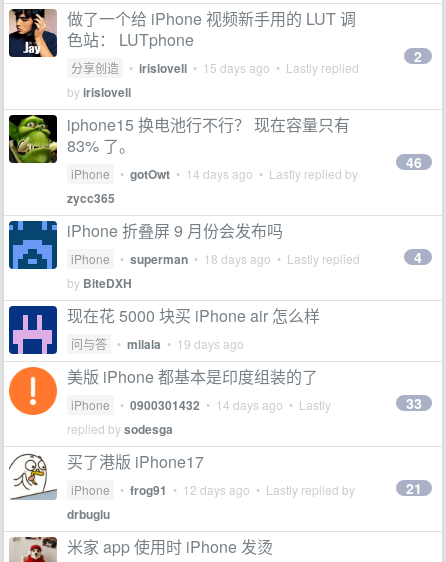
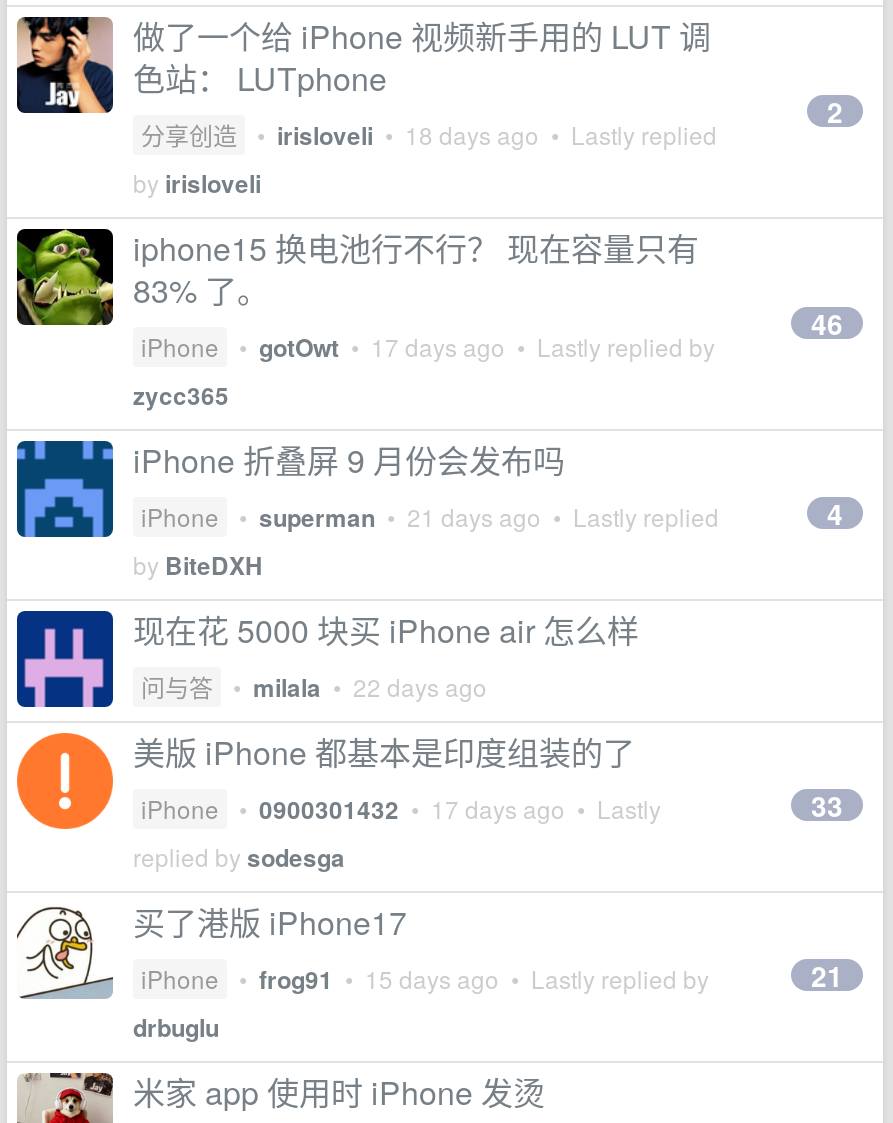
- 分享创造 • irisloveli • 15 days ago • Lastly replied
+ 分享创造 • irisloveli • 18 days ago • Lastly replied

- iPhone • gotOwt • 14 days ago • Lastly replied by
+ iPhone • gotOwt • 17 days ago • Lastly replied by

- iPhone • superman • 18 days ago • Lastly replied
+ iPhone • superman • 21 days ago • Lastly replied

- 问与答 • milala • 19 days ago
+ 问与答 • milala • 22 days ago

- iPhone • 0900301432 • 14 days ago • Lastly
+ iPhone • 0900301432 • 17 days ago • Lastly

- iPhone • frog91 • 12 days ago • Lastly replied by
+ iPhone • frog91 • 15 days ago • Lastly replied by
